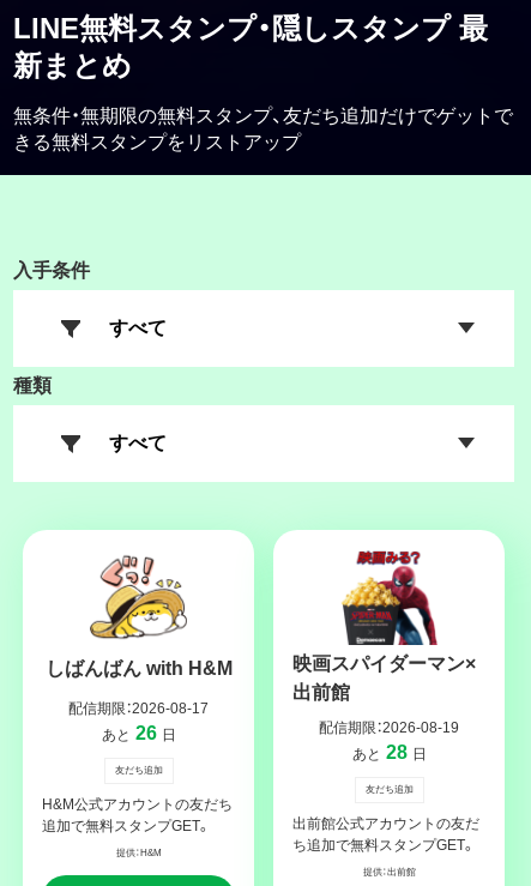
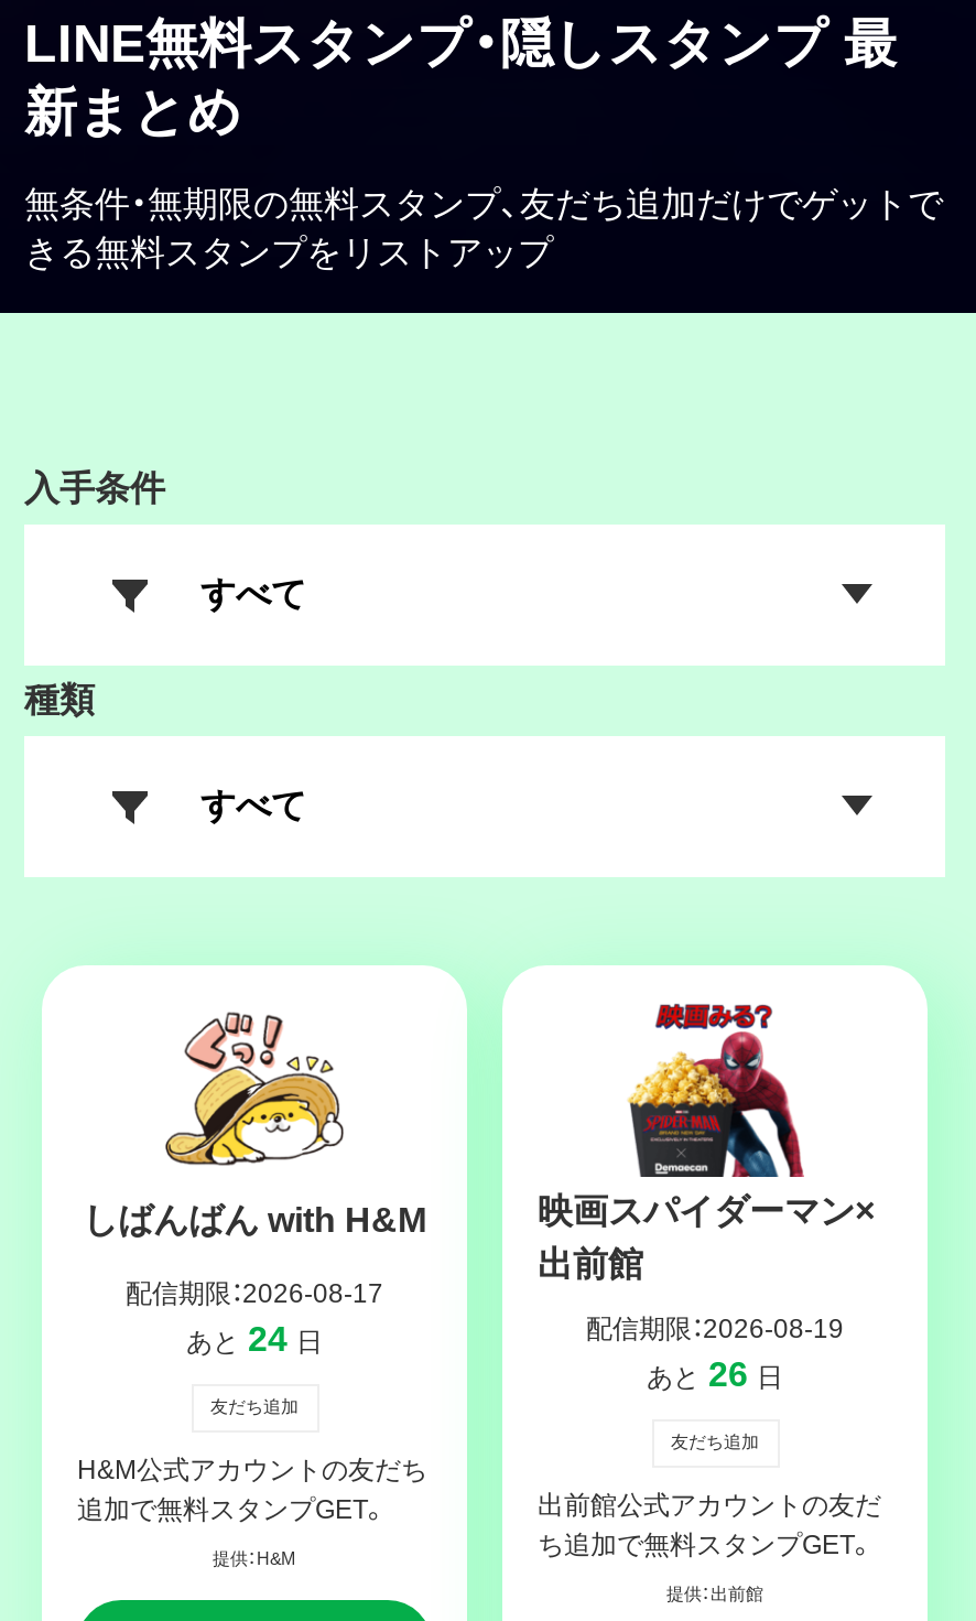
- あと 26 日
+ あと 24 日

- あと 28 日
+ あと 26 日
